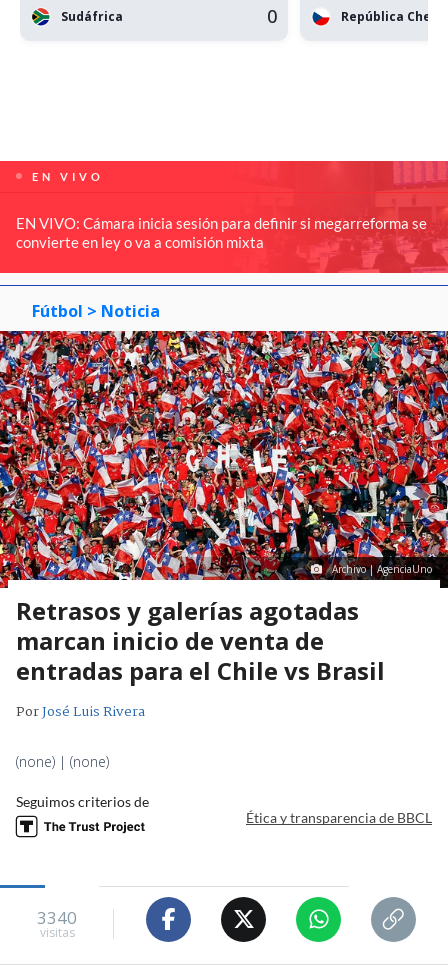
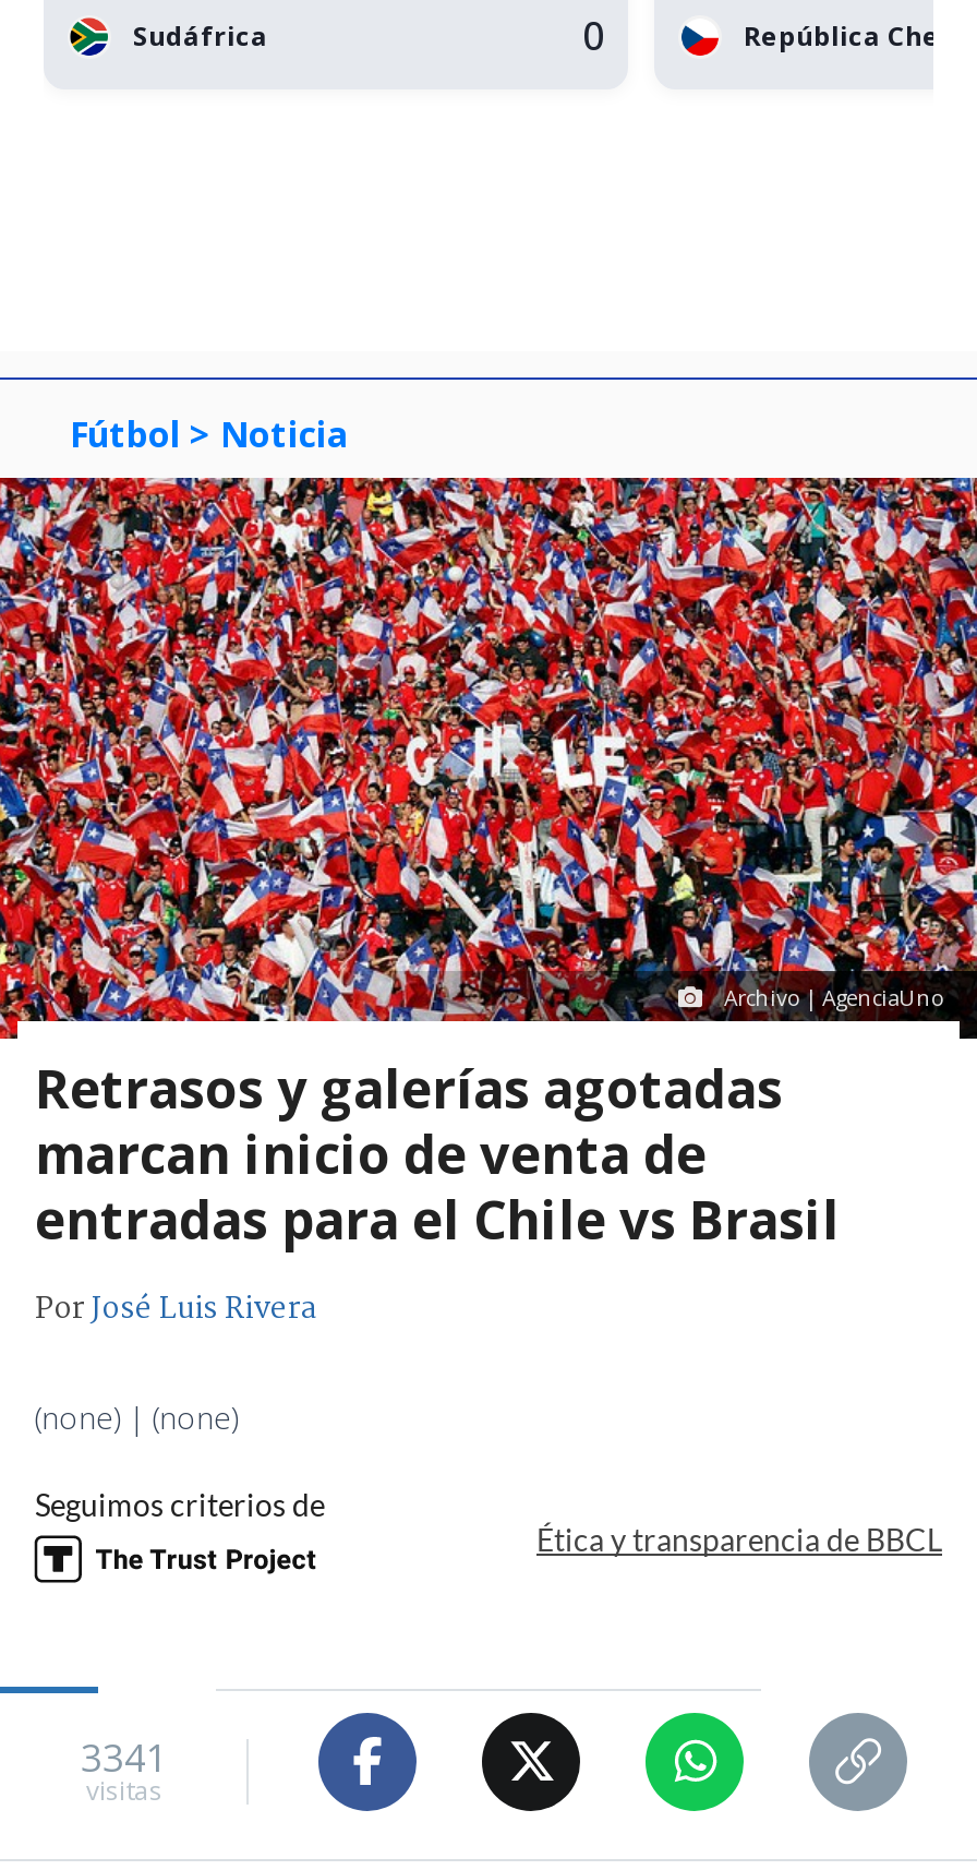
- [image]
- EN VIVO
- EN VIVO: Cámara inicia sesión para definir si megarreforma se
- convierte en ley o va a comisión mixta

- 3340
+ 3341
